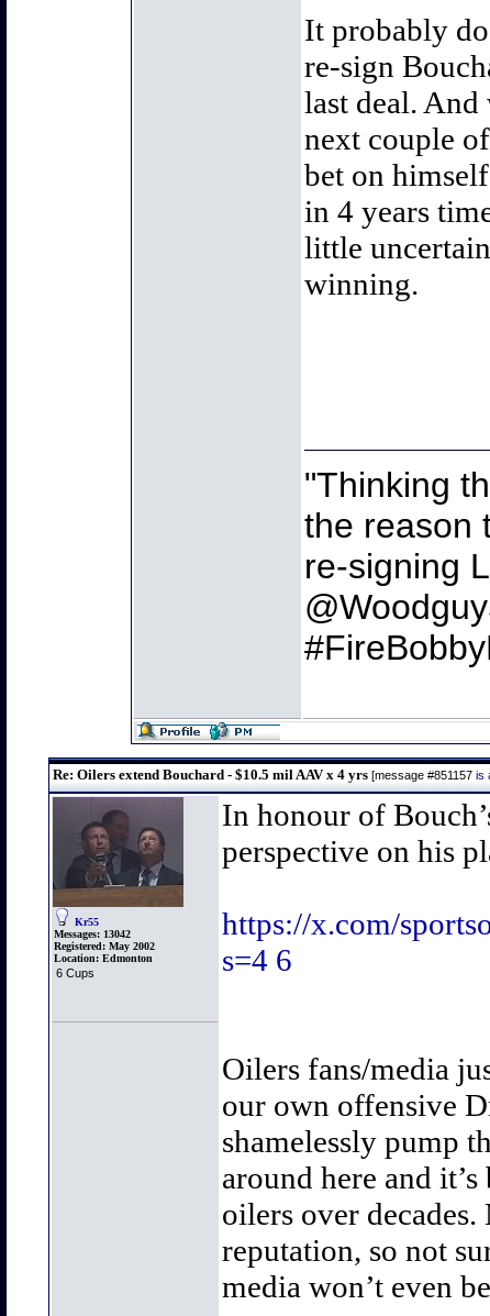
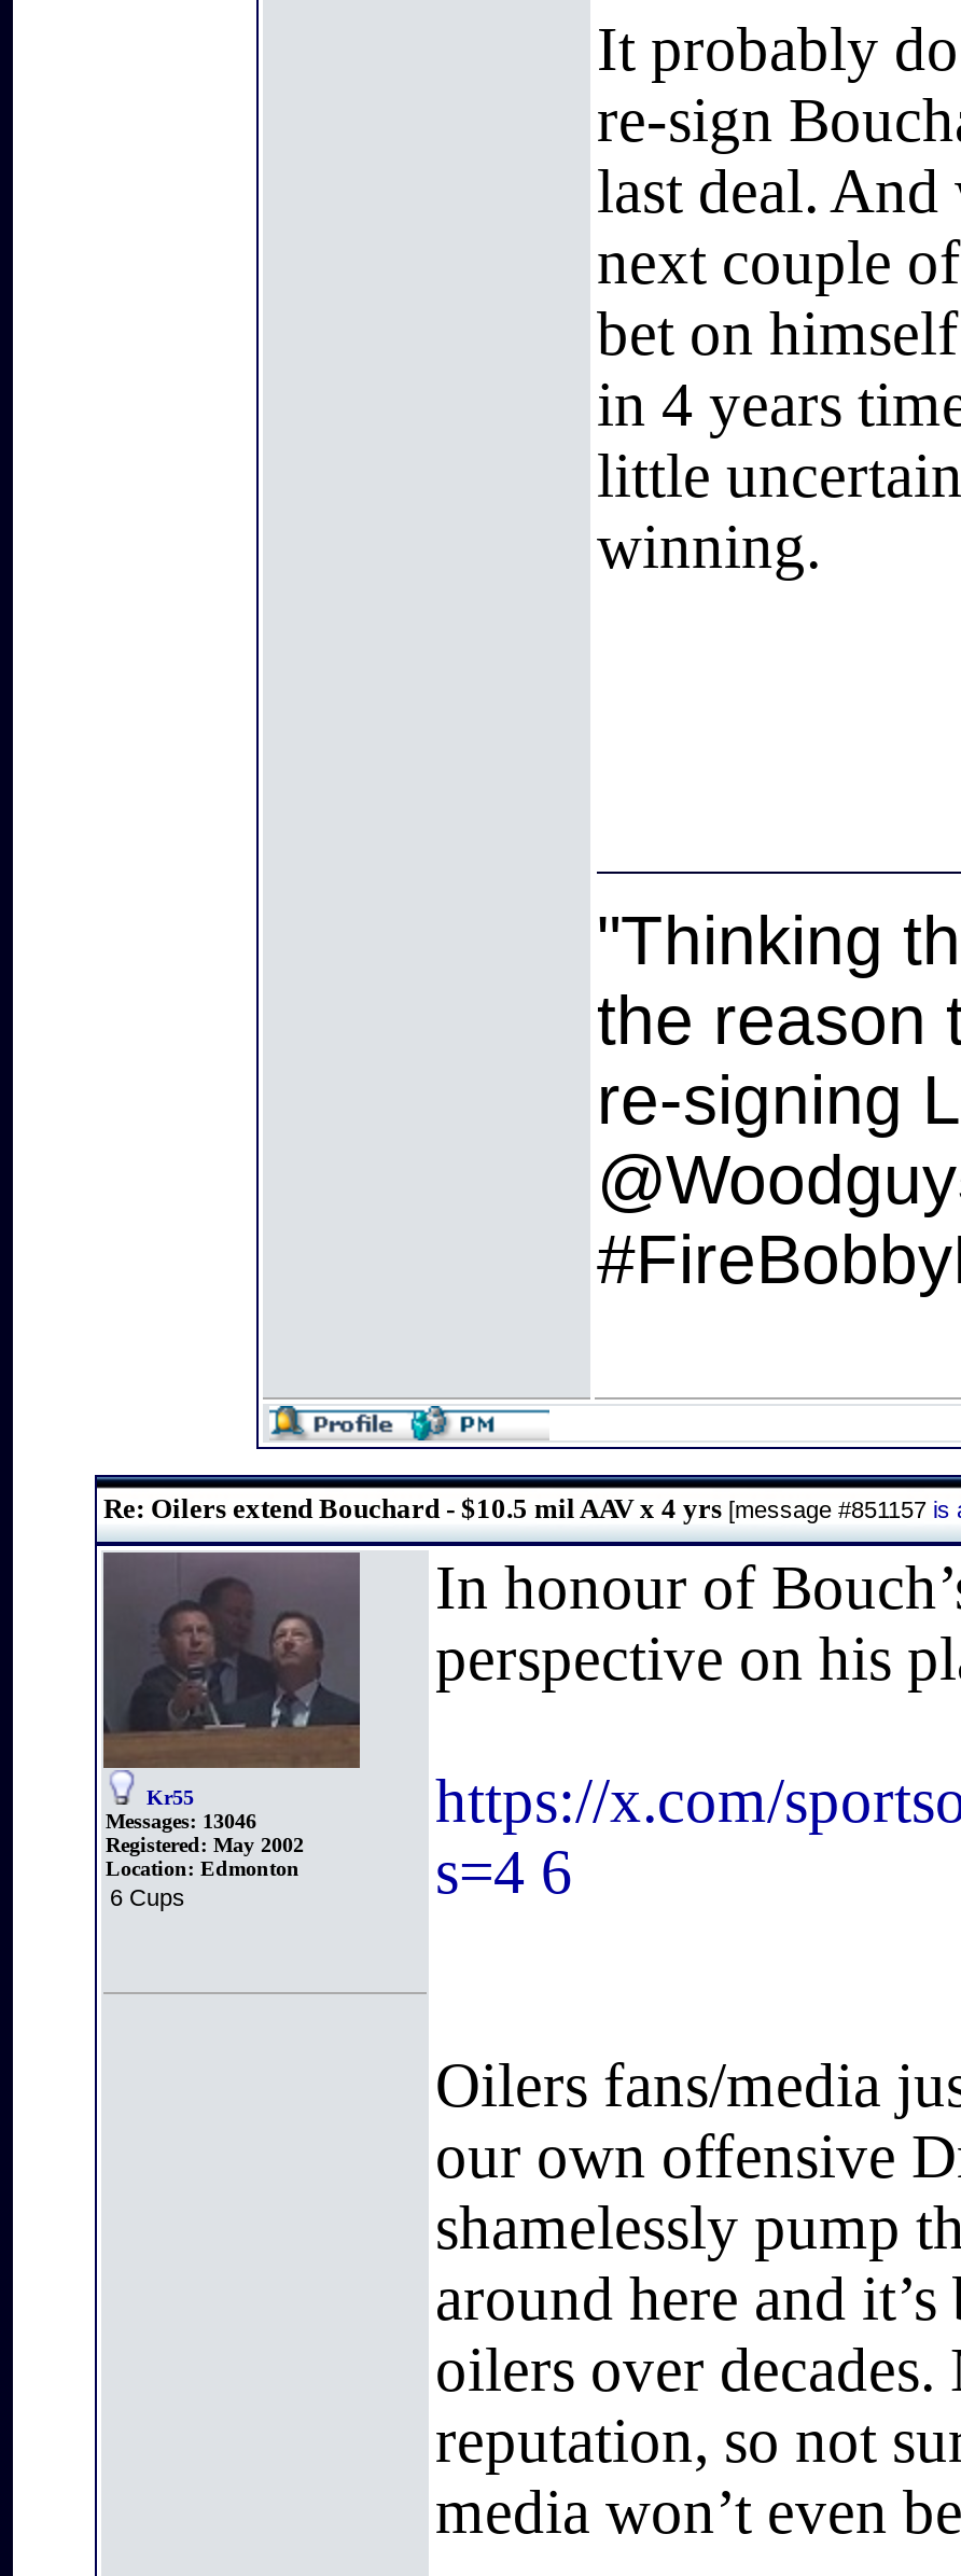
- Messages: 13042
+ Messages: 13046
